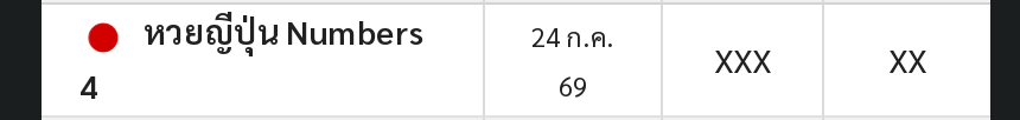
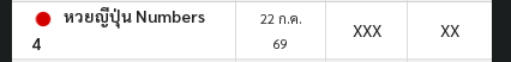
- 24 ก.ค.
+ 22 ก.ค.
